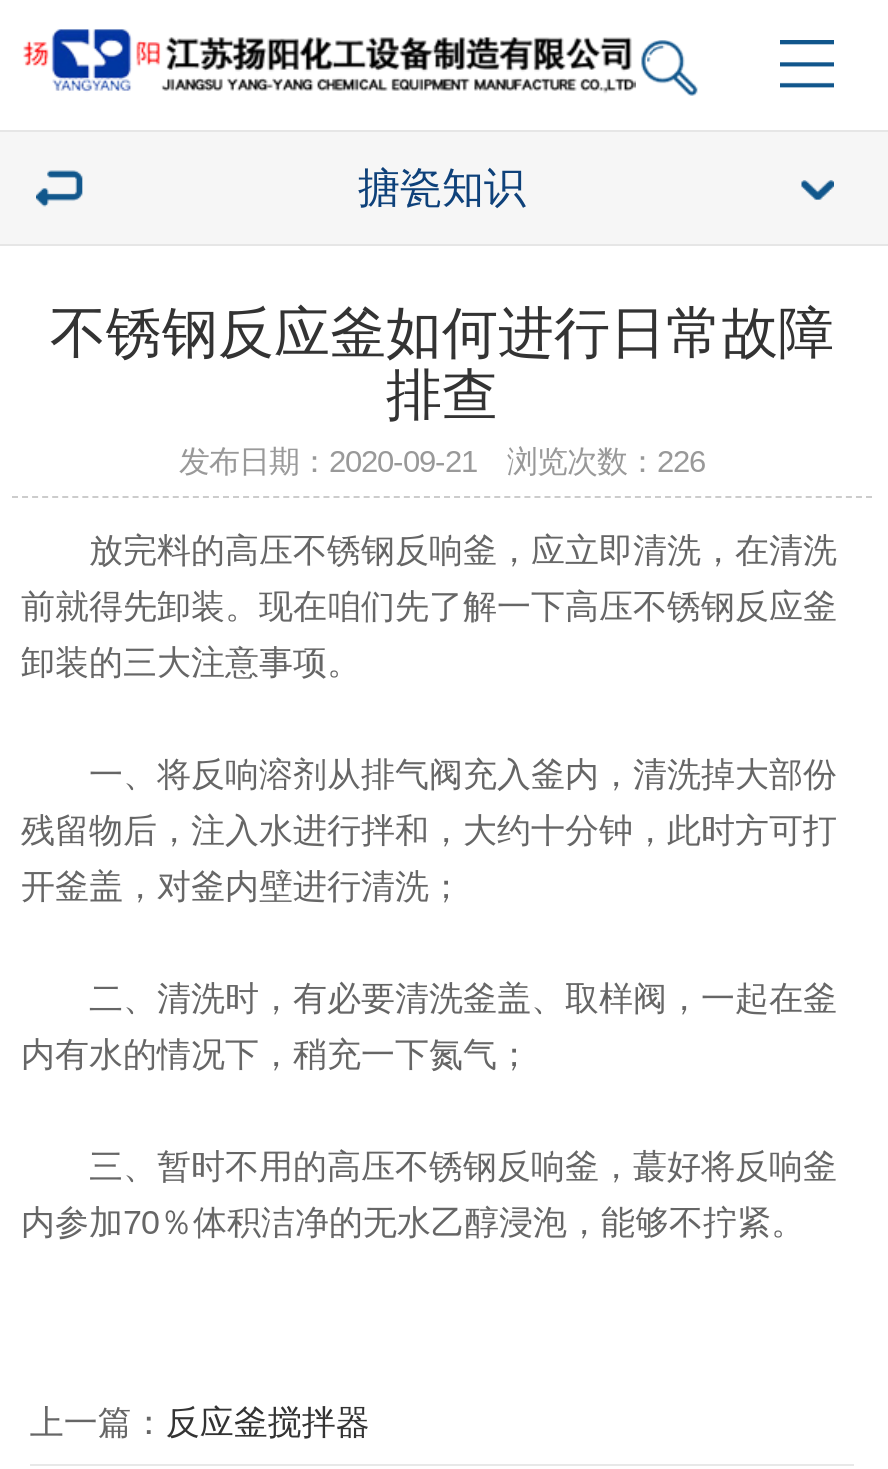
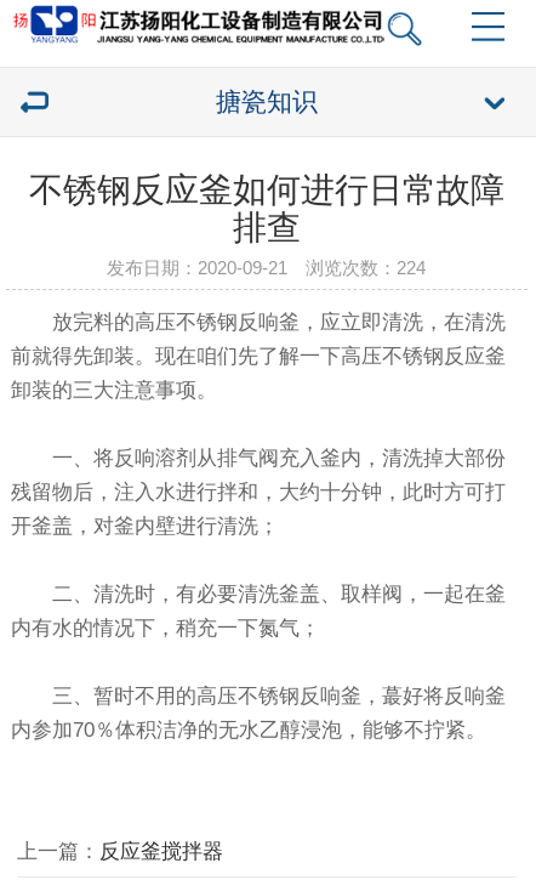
- 发布日期：2020-09-21 浏览次数：226
+ 发布日期：2020-09-21 浏览次数：224
